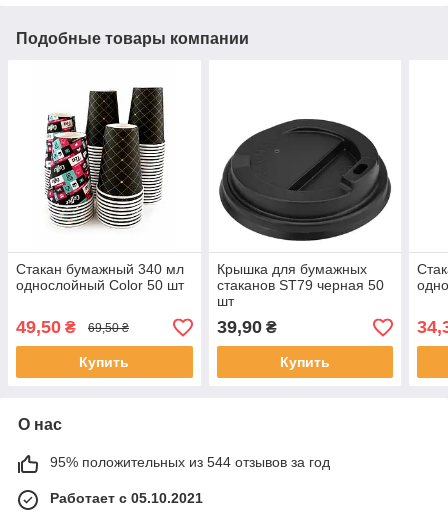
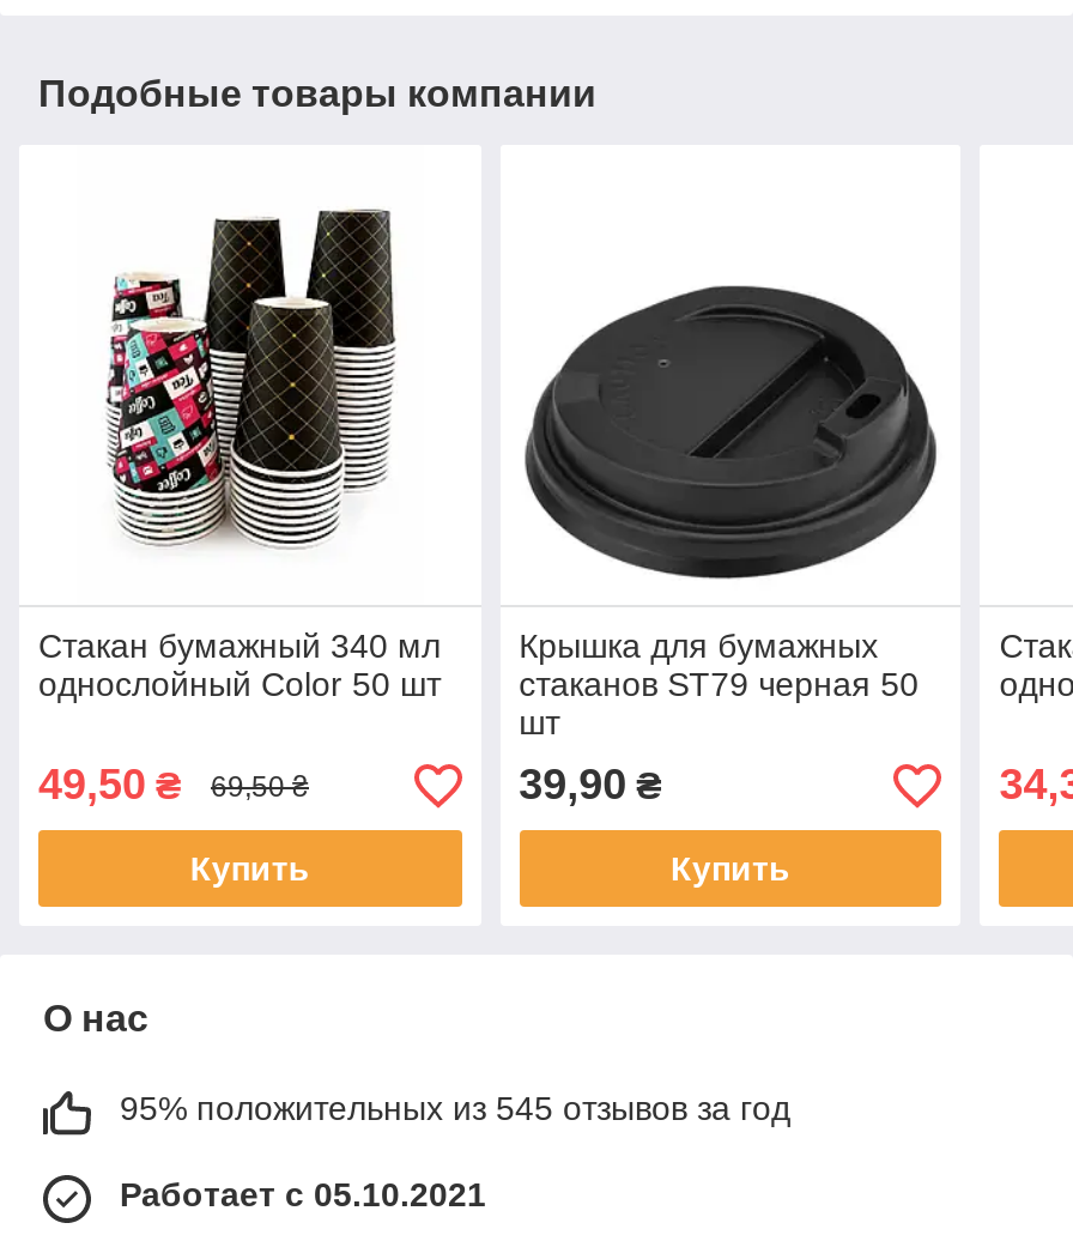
- 95% положительных из 544 отзывов за год
+ 95% положительных из 545 отзывов за год
